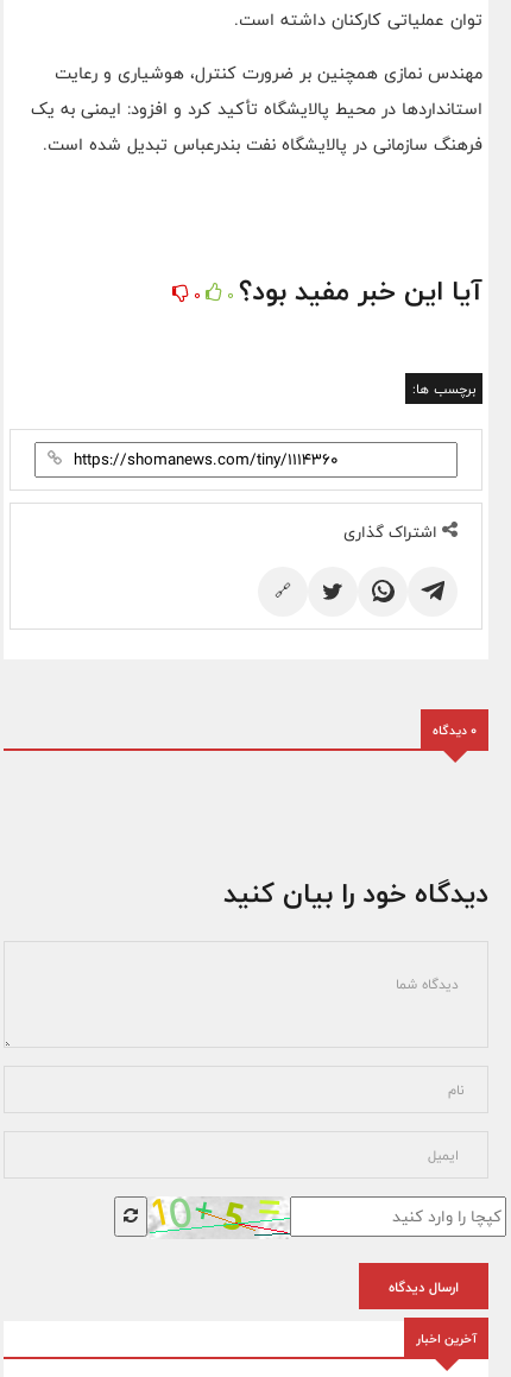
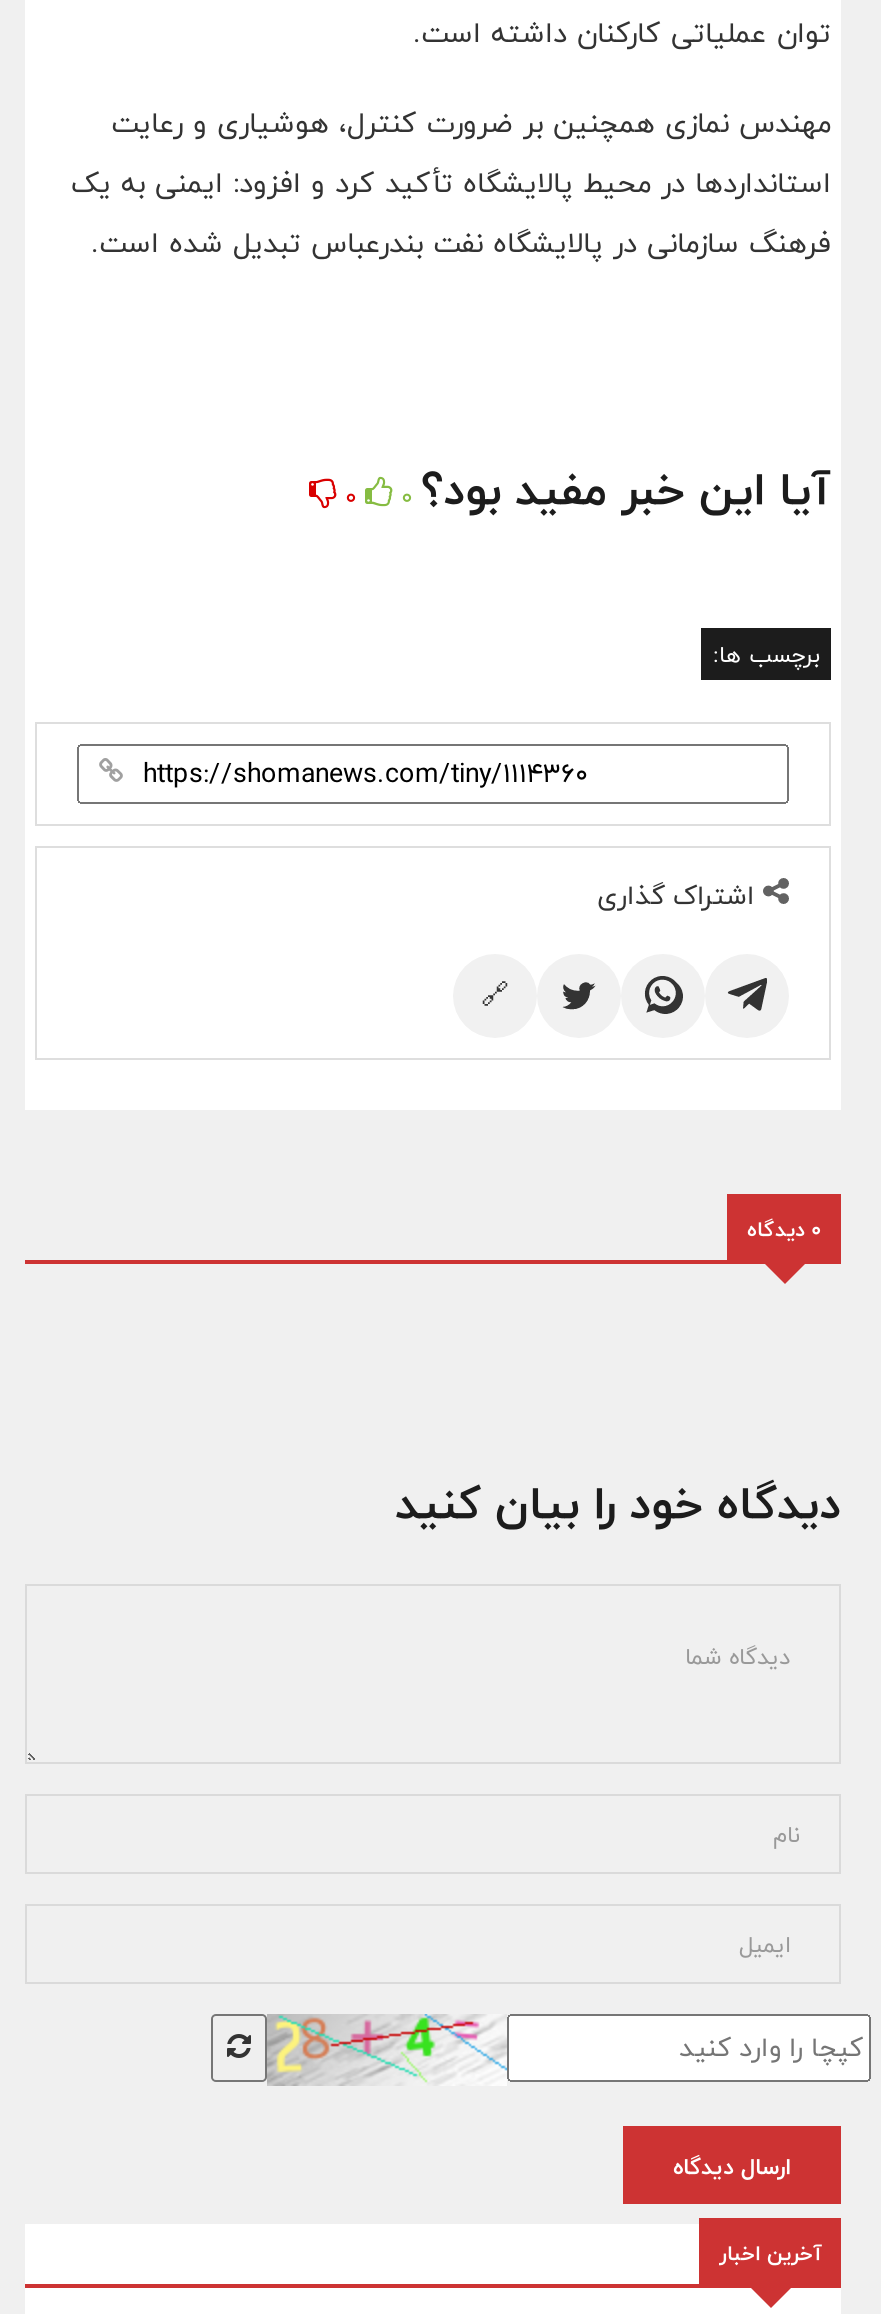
- [image]
+ [image]
